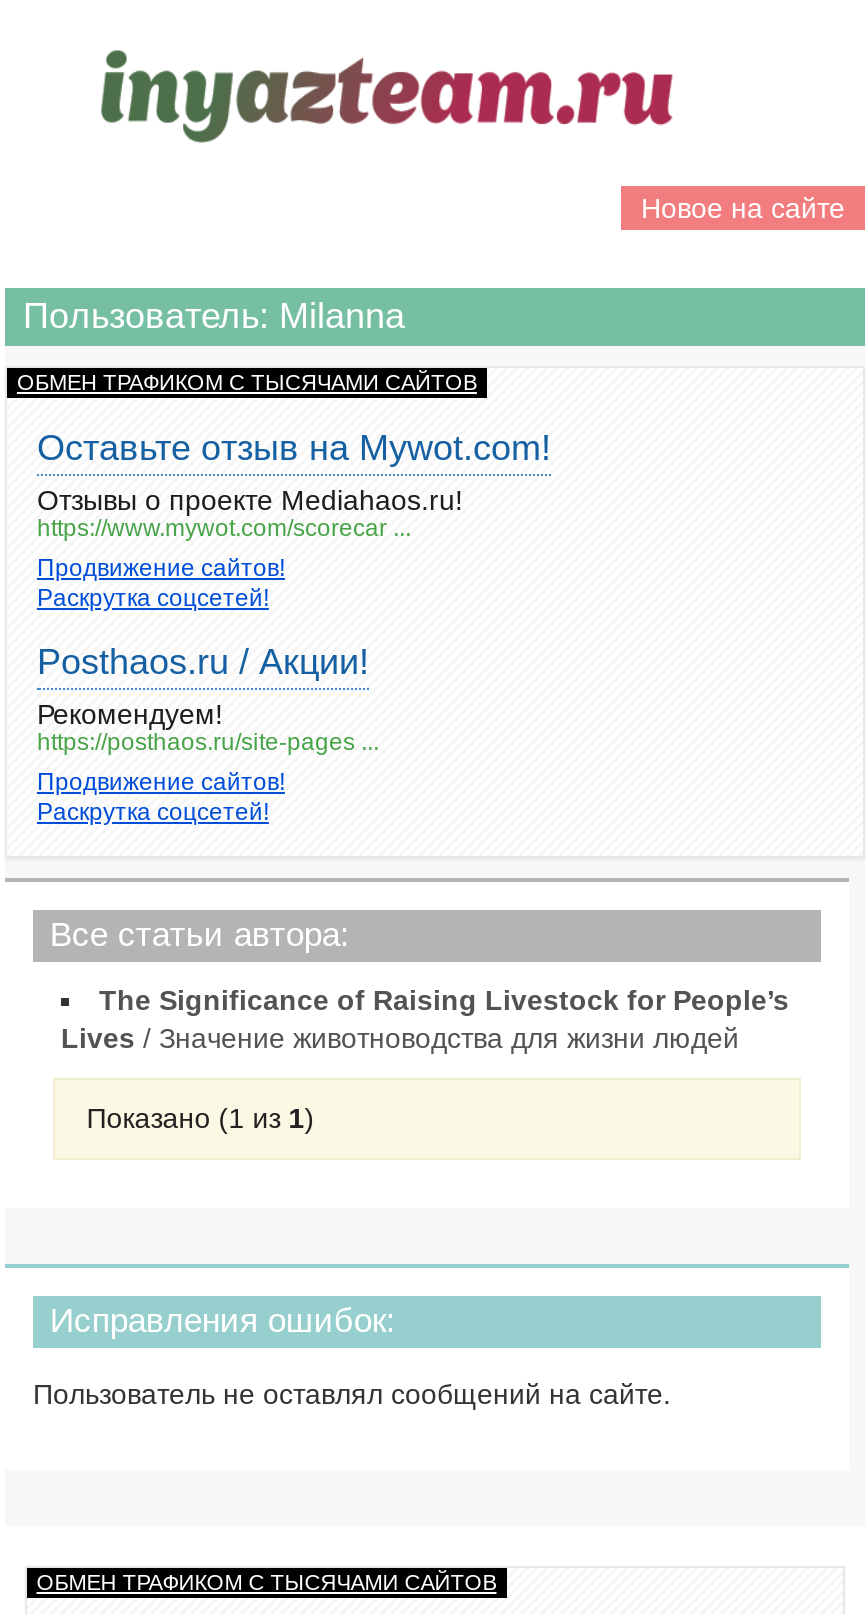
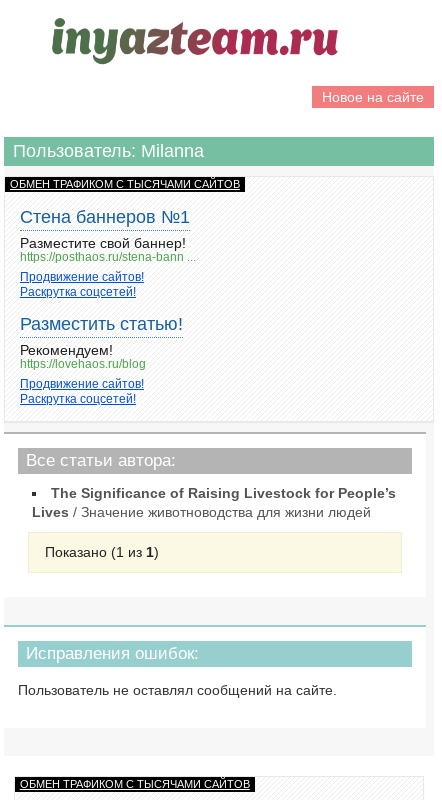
- Оставьте отзыв на Mywot.com!
- Отзывы о проекте Mediahaos.ru!
- https://www.mywot.com/scorecar ...
+ Стена баннеров №1
+ Разместите свой баннер!
+ https://posthaos.ru/stena-bann ...

- Posthaos.ru / Акции!
+ Разместить статью!

- https://posthaos.ru/site-pages ...
+ https://lovehaos.ru/blog
